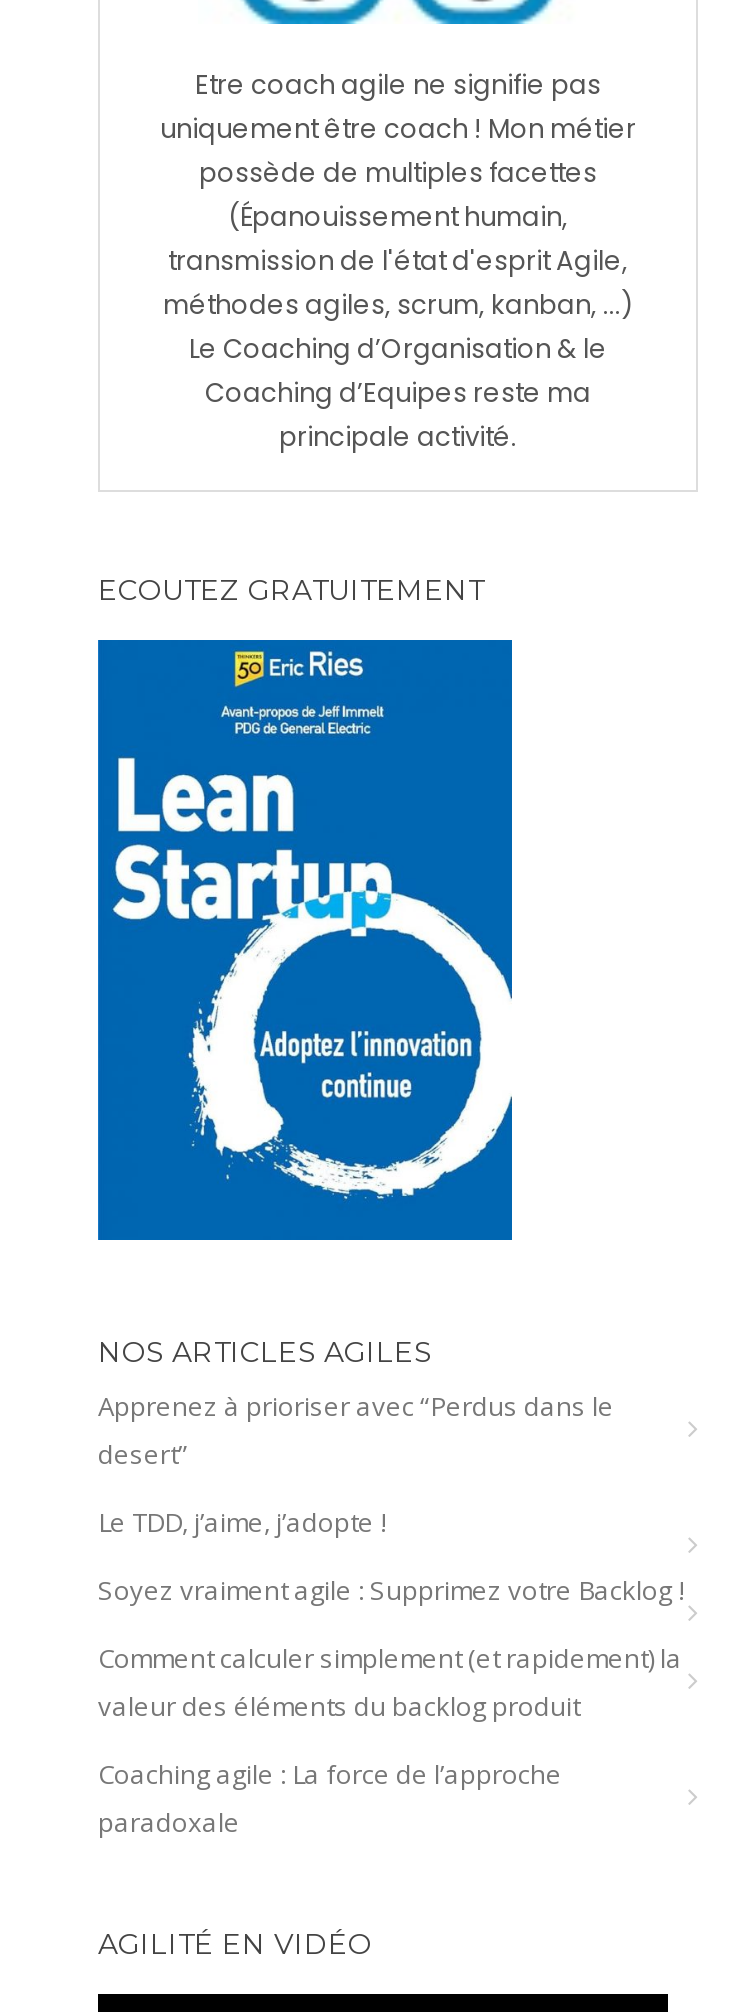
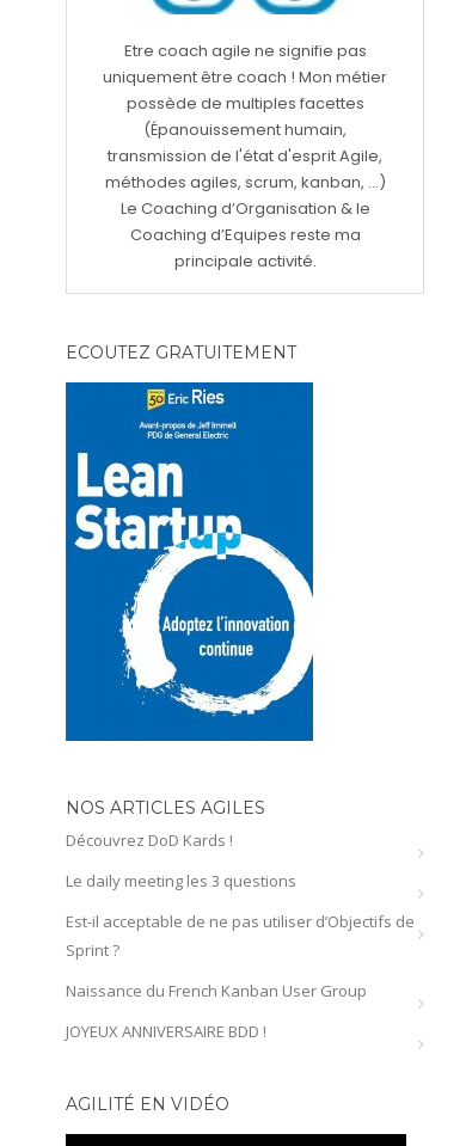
- Apprenez à prioriser avec “Perdus dans le
- desert”
+ Découvrez DoD Kards !

- Le TDD, j’aime, j’adopte !
+ Le daily meeting les 3 questions

- Soyez vraiment agile : Supprimez votre Backlog !
+ Est-il acceptable de ne pas utiliser d’Objectifs de
+ Sprint ?

- Comment calculer simplement (et rapidement) la
- valeur des éléments du backlog produit
+ Naissance du French Kanban User Group

- Coaching agile : La force de l’approche
- paradoxale
+ JOYEUX ANNIVERSAIRE BDD !
